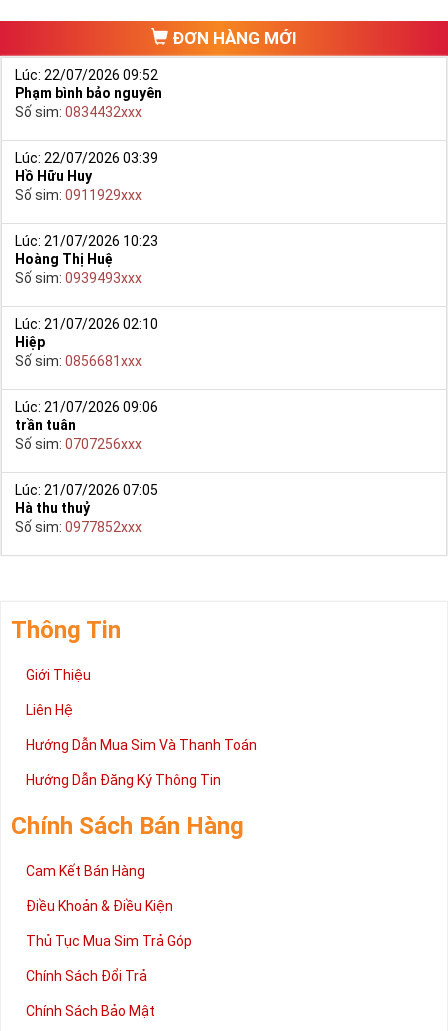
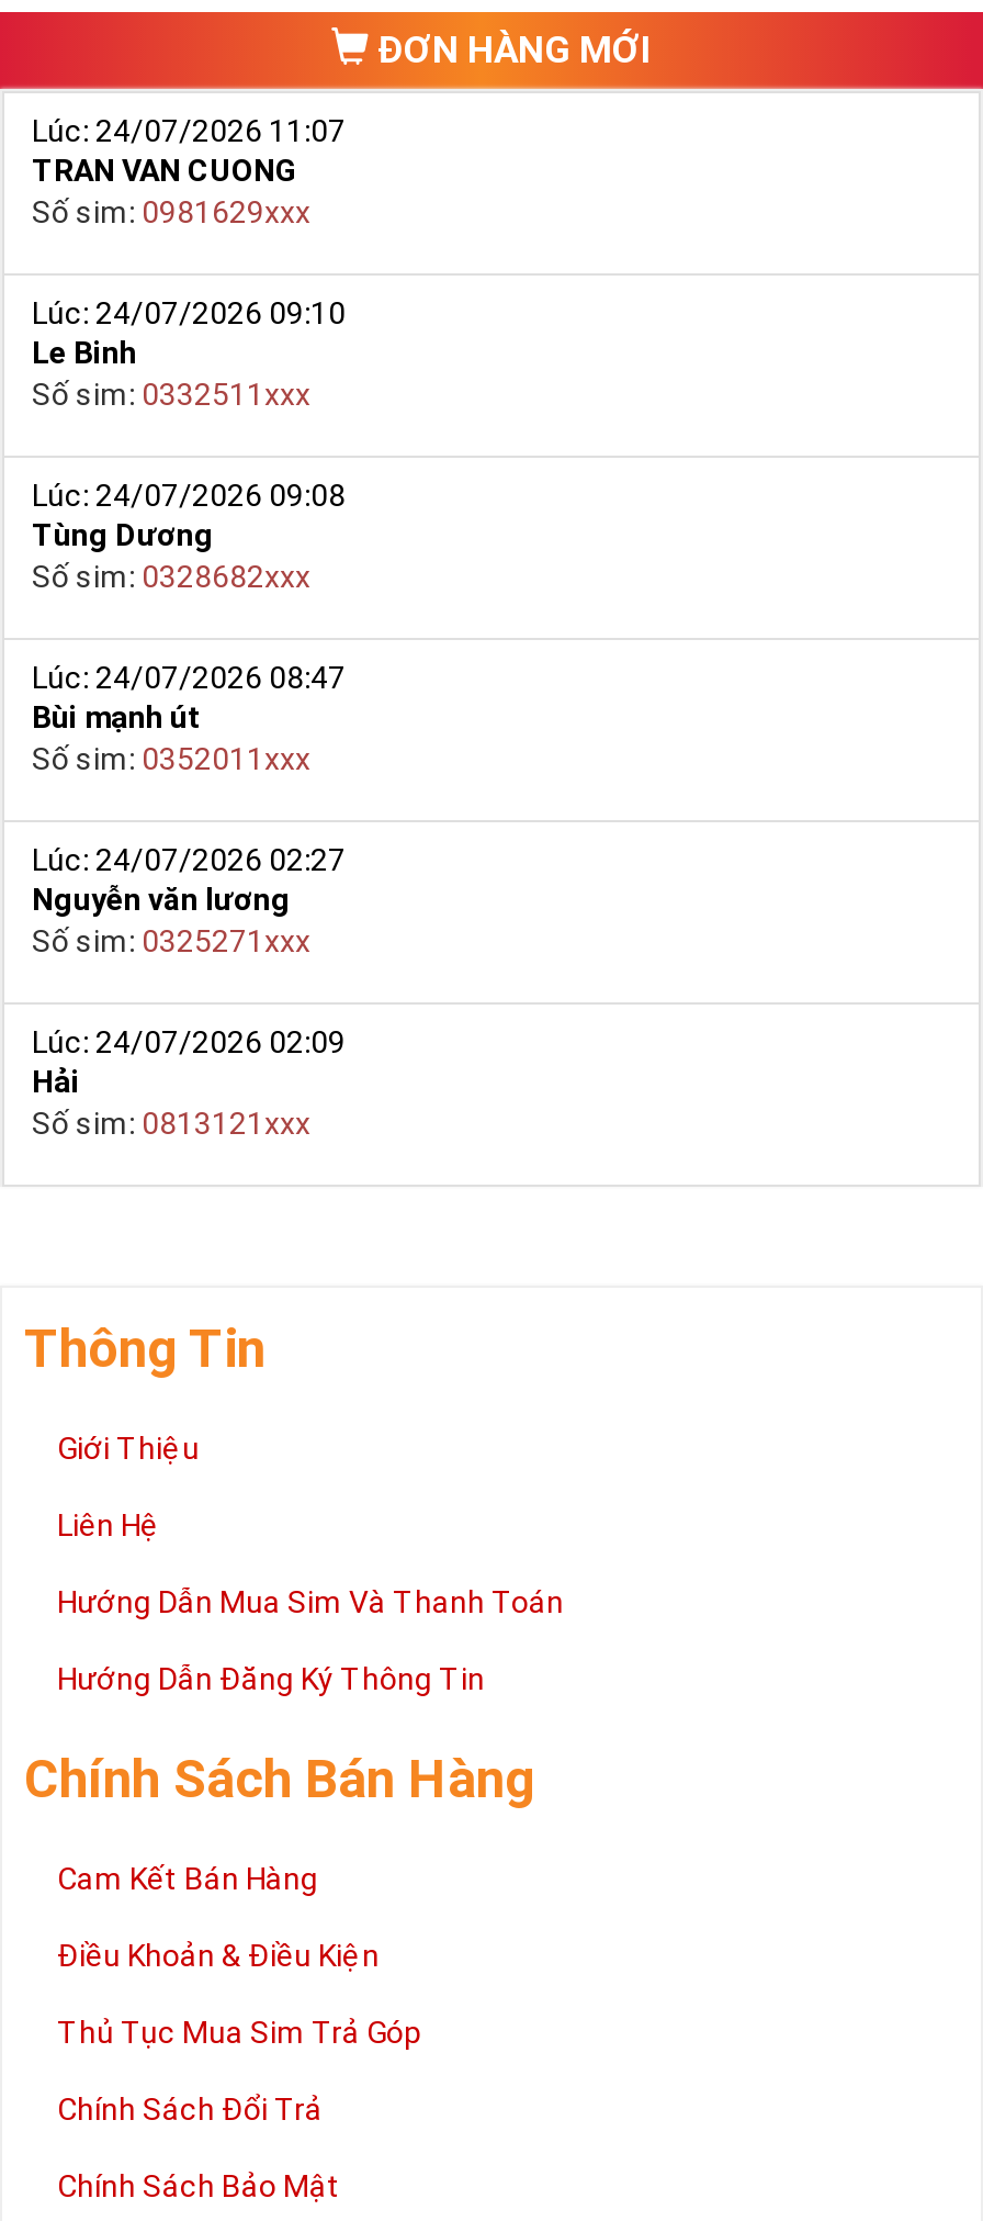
- Lúc: 22/07/2026 09:52
- Phạm bình bảo nguyên
- Số sim: 0834432xxx
+ Lúc: 24/07/2026 11:07
+ TRAN VAN CUONG
+ Số sim: 0981629xxx

- Lúc: 22/07/2026 03:39
- Hồ Hữu Huy
- Số sim: 0911929xxx
+ Lúc: 24/07/2026 09:10
+ Le Binh
+ Số sim: 0332511xxx

- Lúc: 21/07/2026 10:23
- Hoàng Thị Huệ
- Số sim: 0939493xxx
+ Lúc: 24/07/2026 09:08
+ Tùng Dương
+ Số sim: 0328682xxx

- Lúc: 21/07/2026 02:10
- Hiệp
- Số sim: 0856681xxx
+ Lúc: 24/07/2026 08:47
+ Bùi mạnh út
+ Số sim: 0352011xxx

- Lúc: 21/07/2026 09:06
- trần tuân
- Số sim: 0707256xxx
+ Lúc: 24/07/2026 02:27
+ Nguyễn văn lương
+ Số sim: 0325271xxx

- Lúc: 21/07/2026 07:05
- Hà thu thuỷ
- Số sim: 0977852xxx
+ Lúc: 24/07/2026 02:09
+ Hải
+ Số sim: 0813121xxx
